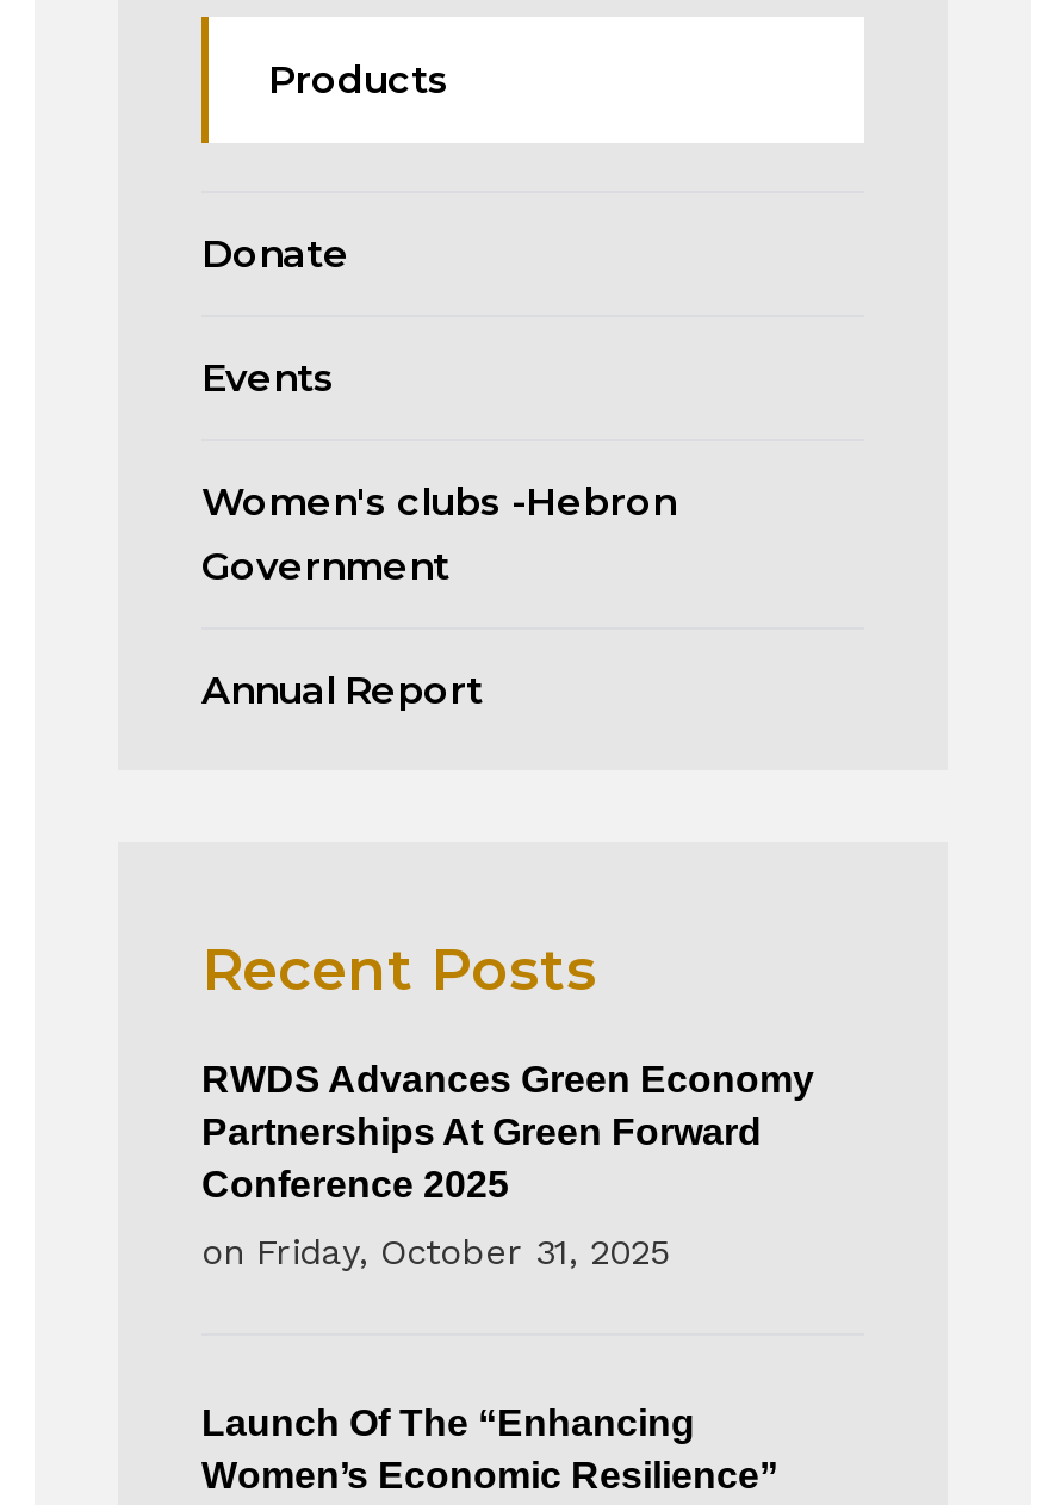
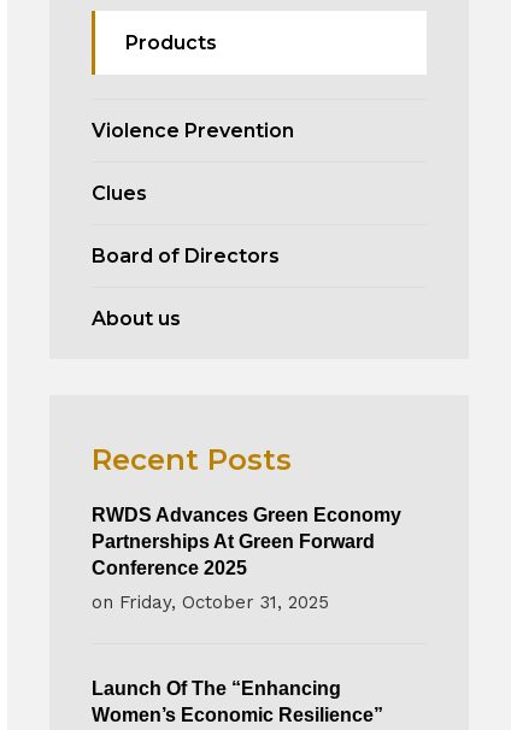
- Donate
+ Violence Prevention

- Events
+ Clues

- Women's clubs -Hebron
- Government
+ Board of Directors

- Annual Report
+ About us
